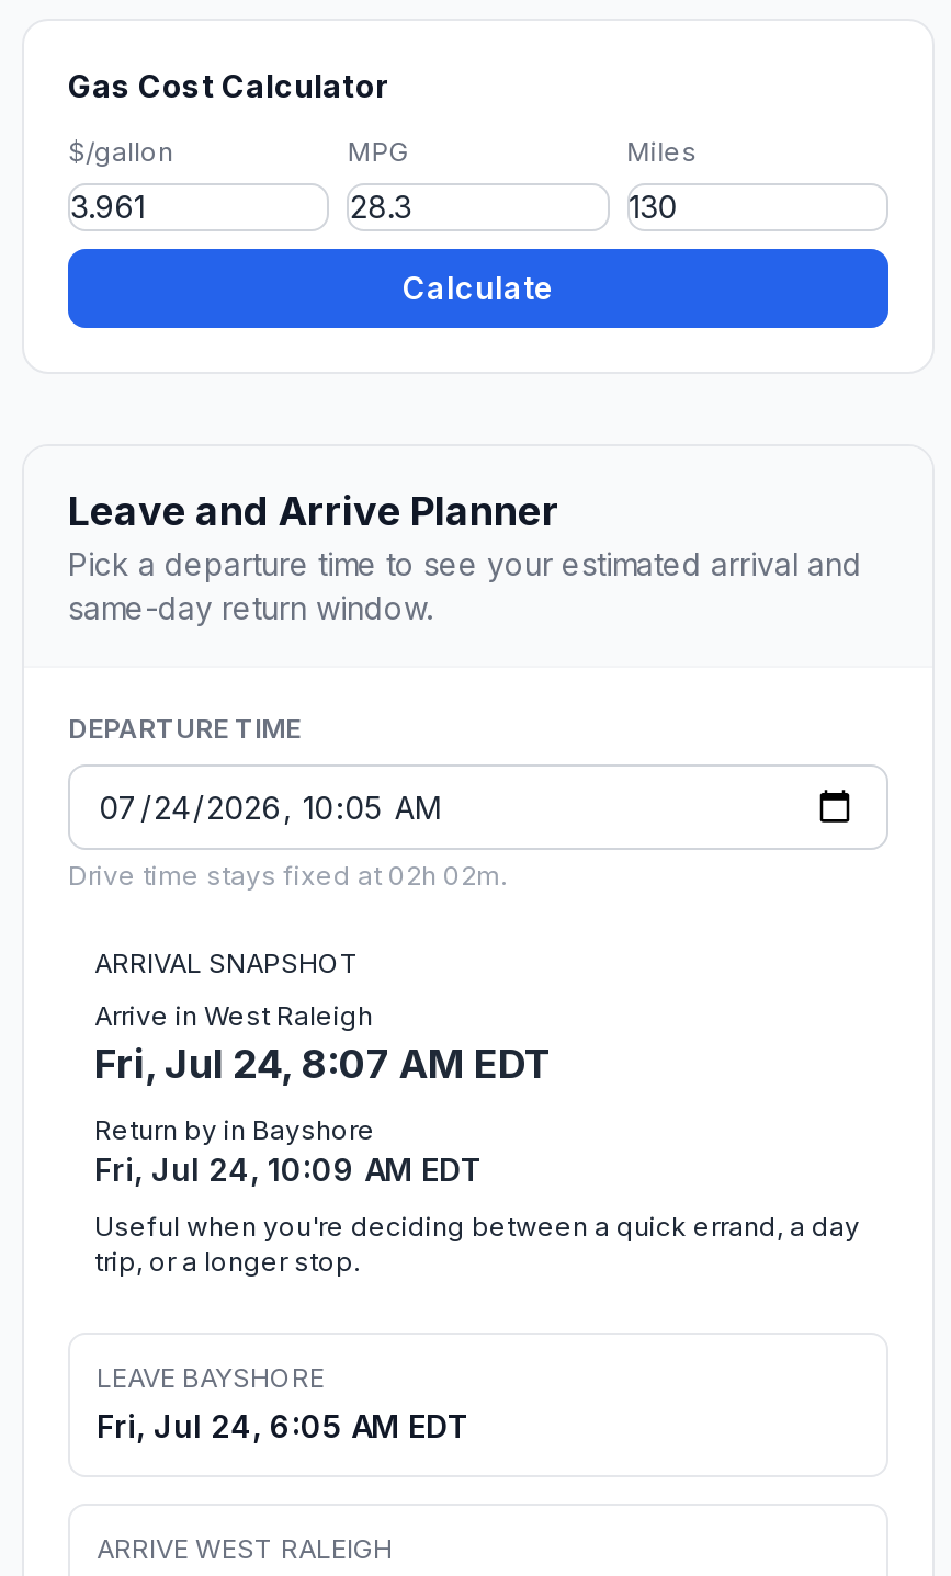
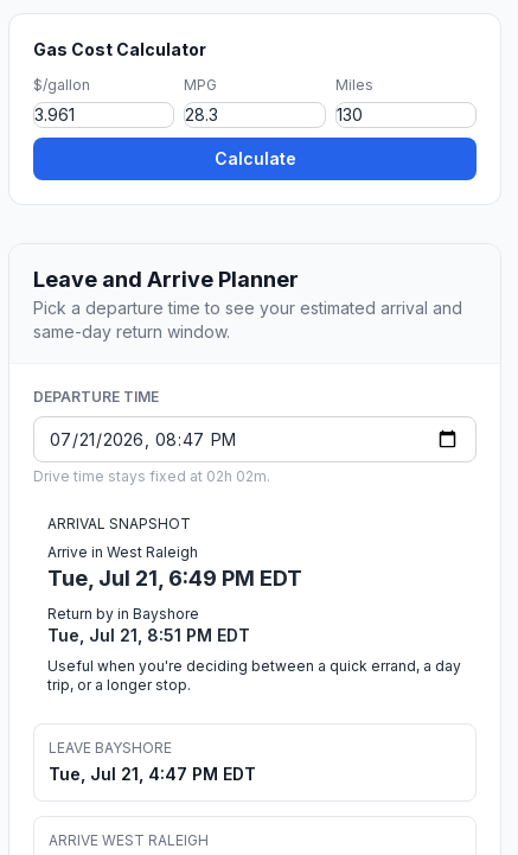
- Fri, Jul 24, 8:07 AM EDT
+ Tue, Jul 21, 6:49 PM EDT

- Fri, Jul 24, 10:09 AM EDT
+ Tue, Jul 21, 8:51 PM EDT

- Fri, Jul 24, 6:05 AM EDT
+ Tue, Jul 21, 4:47 PM EDT
